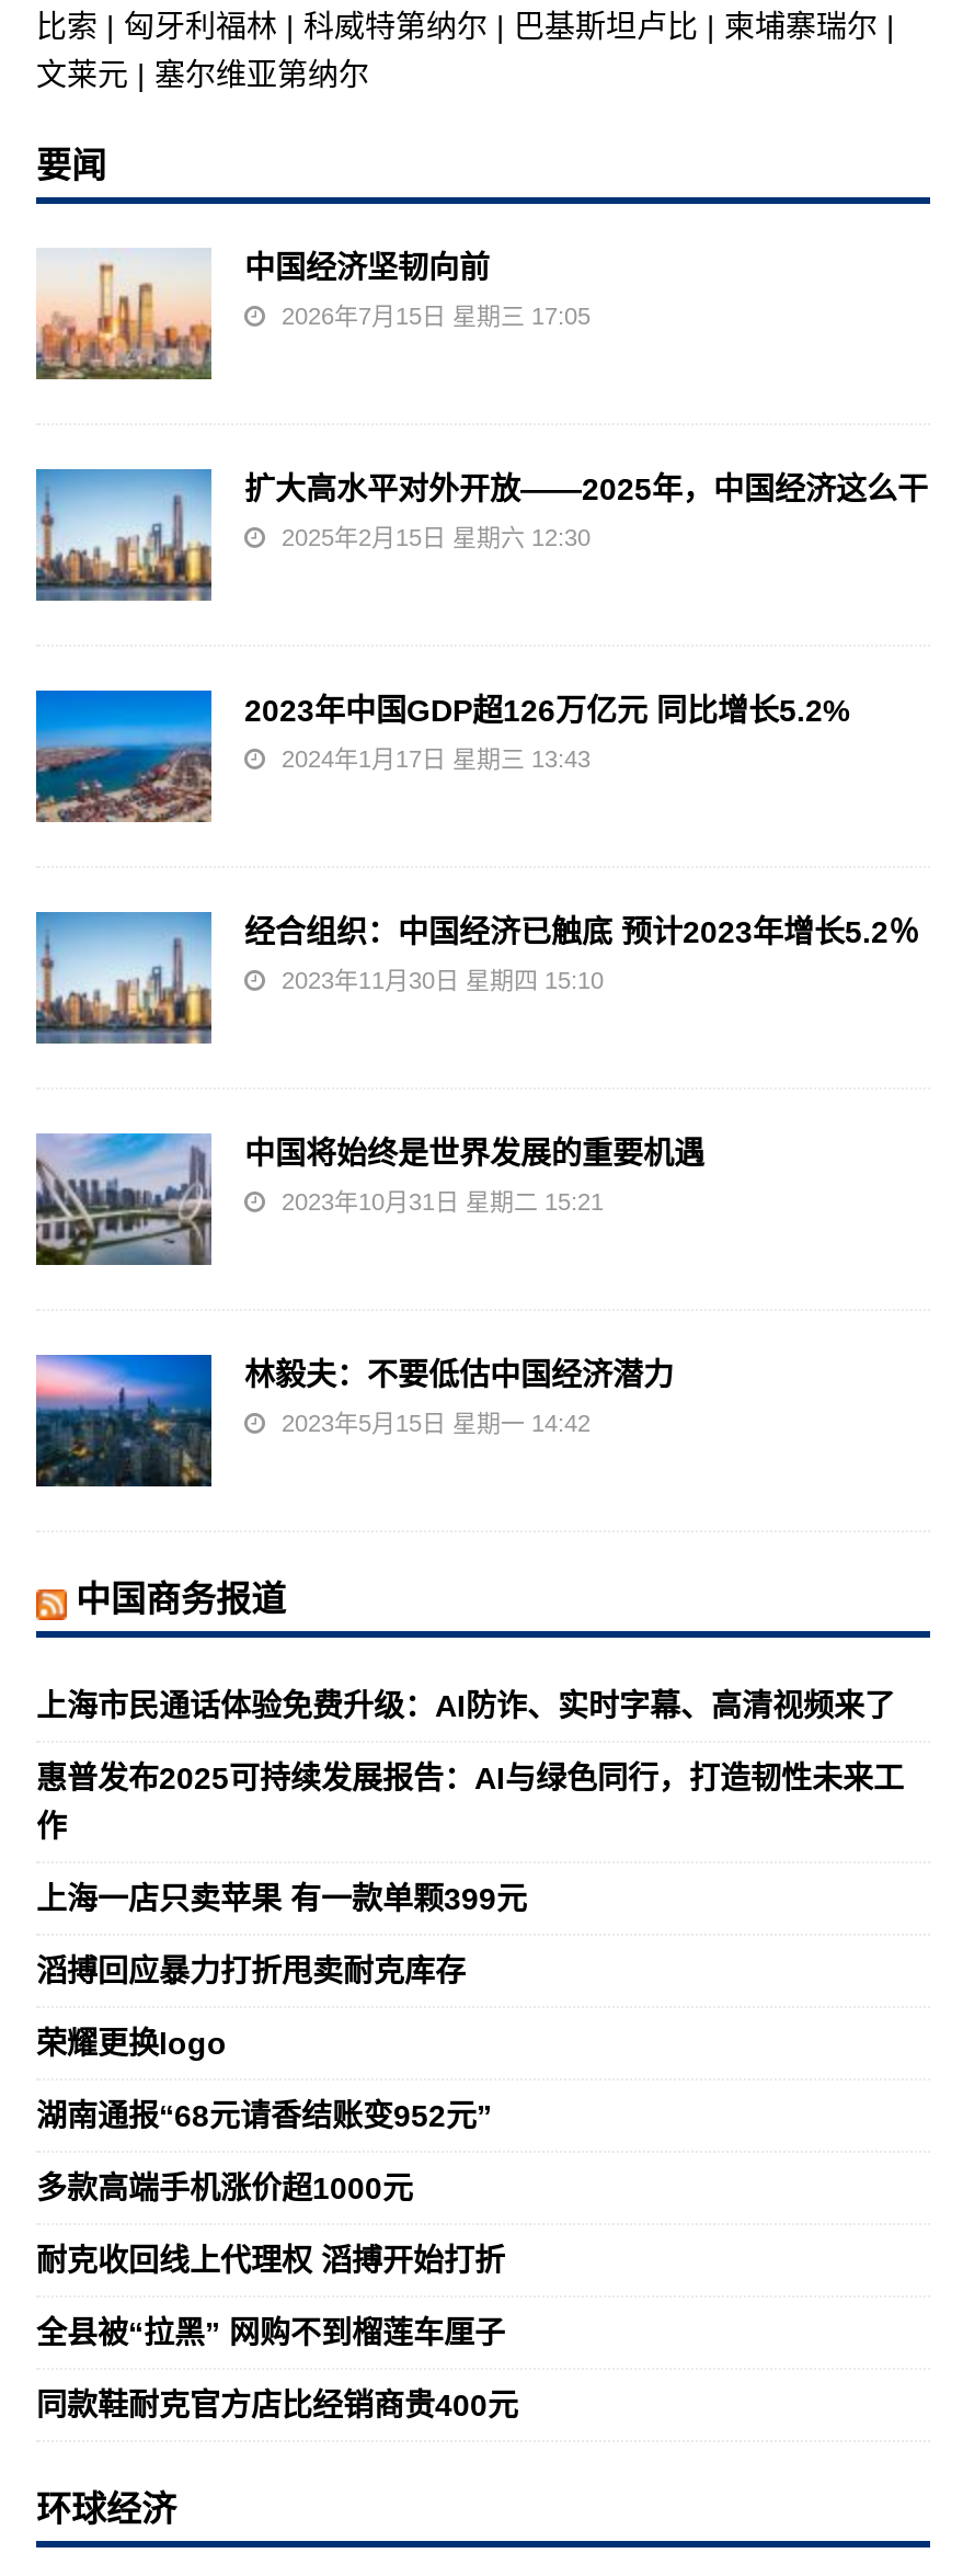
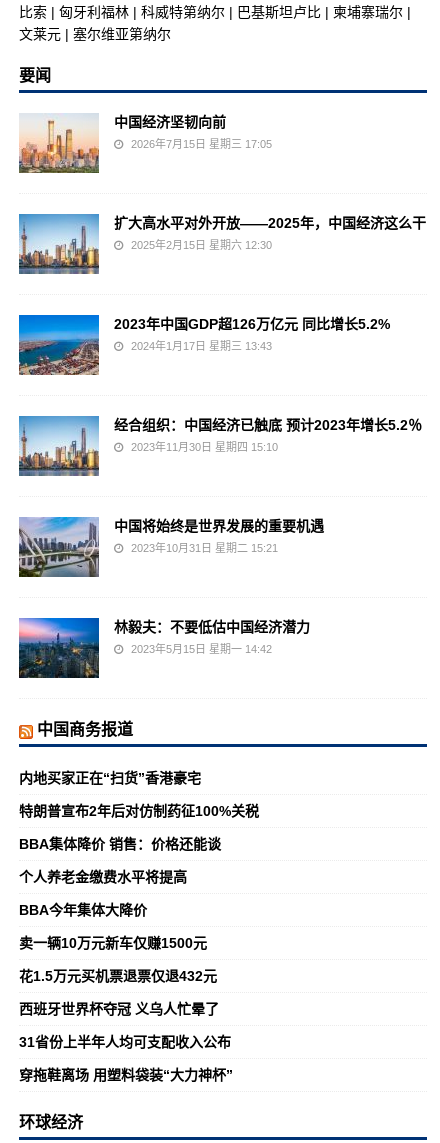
- 上海市民通话体验免费升级：AI防诈、实时字幕、高清视频来了
+ 内地买家正在“扫货”香港豪宅

- 惠普发布2025可持续发展报告：AI与绿色同行，打造韧性未来工
- 作
+ 特朗普宣布2年后对仿制药征100%关税

- 上海一店只卖苹果 有一款单颗399元
+ BBA集体降价 销售：价格还能谈

- 滔搏回应暴力打折甩卖耐克库存
+ 个人养老金缴费水平将提高

- 荣耀更换logo
+ BBA今年集体大降价

- 湖南通报“68元请香结账变952元”
+ 卖一辆10万元新车仅赚1500元

- 多款高端手机涨价超1000元
+ 花1.5万元买机票退票仅退432元

- 耐克收回线上代理权 滔搏开始打折
+ 西班牙世界杯夺冠 义乌人忙晕了

- 全县被“拉黑” 网购不到榴莲车厘子
+ 31省份上半年人均可支配收入公布

- 同款鞋耐克官方店比经销商贵400元
+ 穿拖鞋离场 用塑料袋装“大力神杯”
